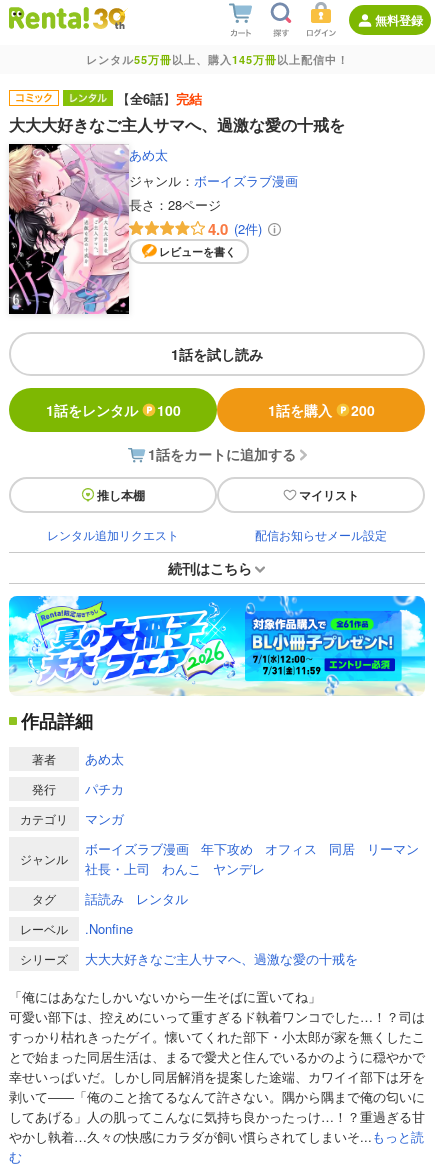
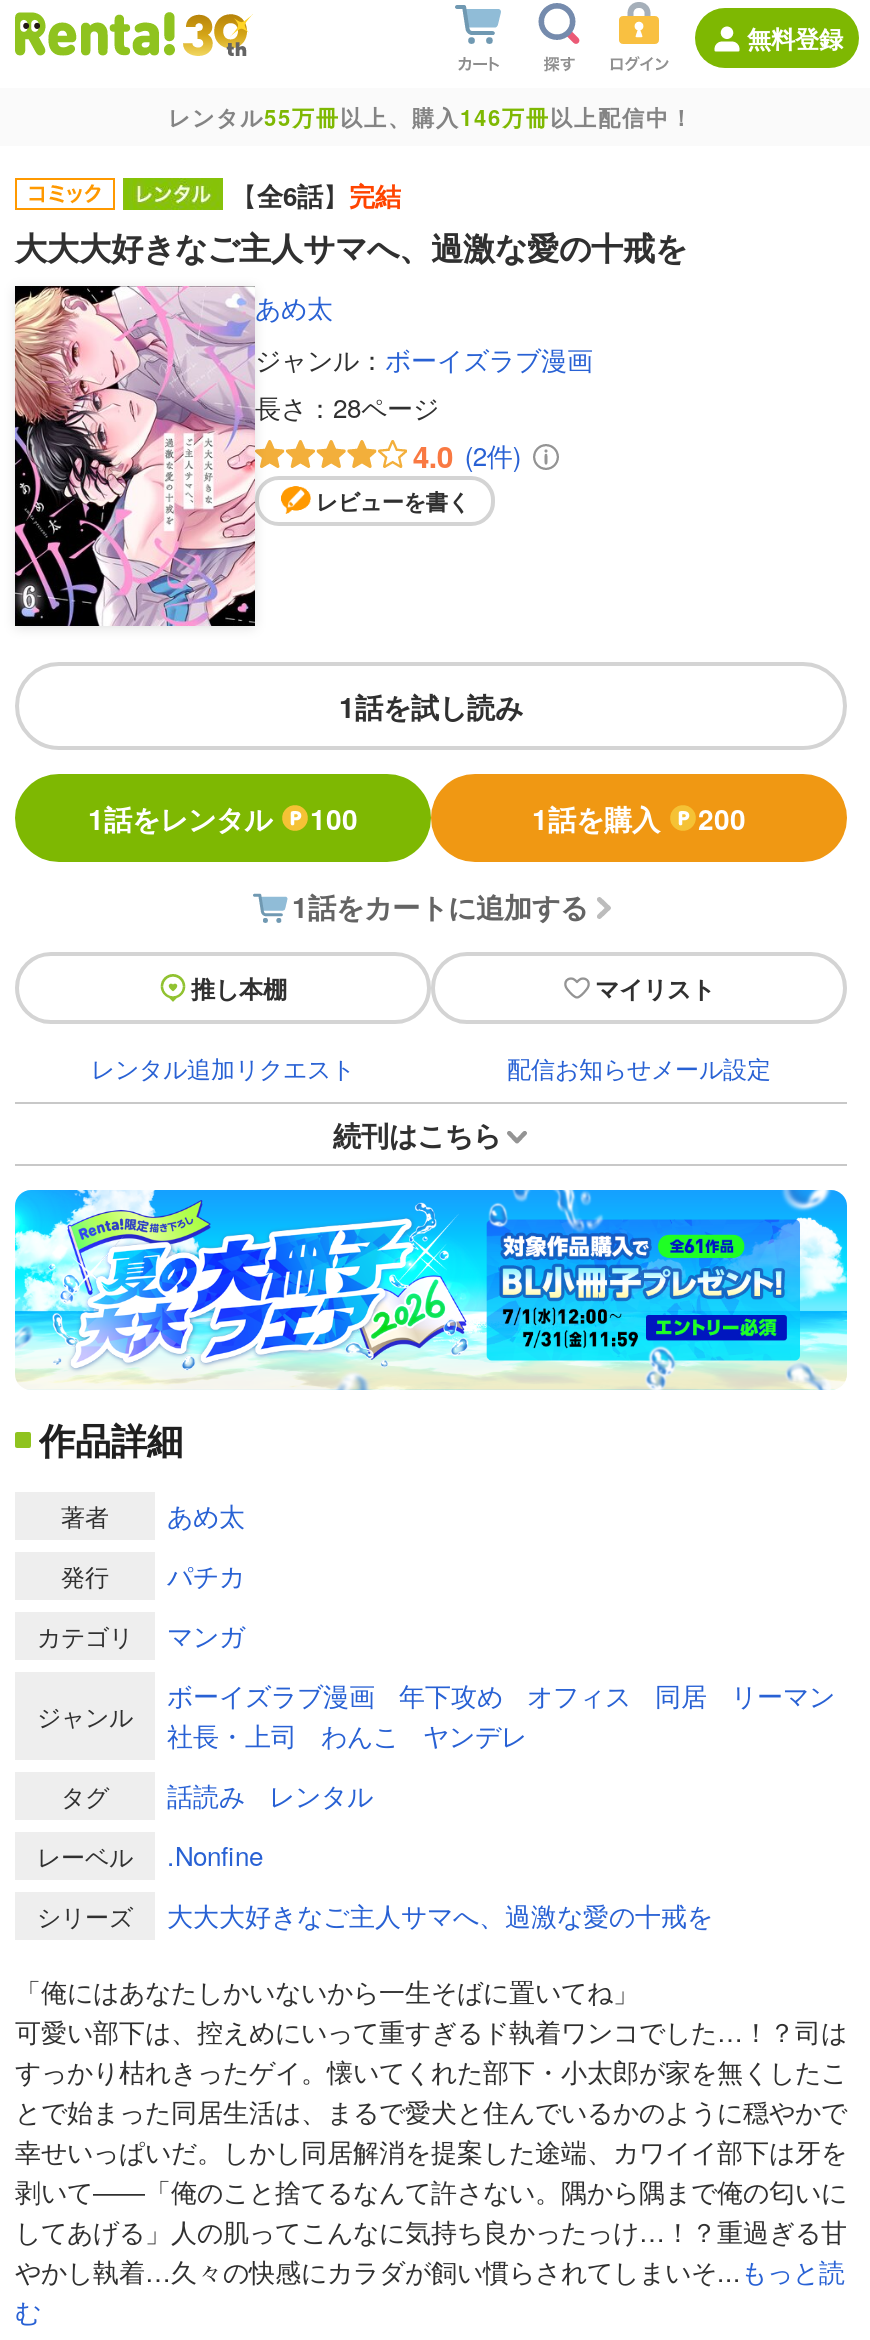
- レンタル55万冊以上、購入145万冊以上配信中！
+ レンタル55万冊以上、購入146万冊以上配信中！
